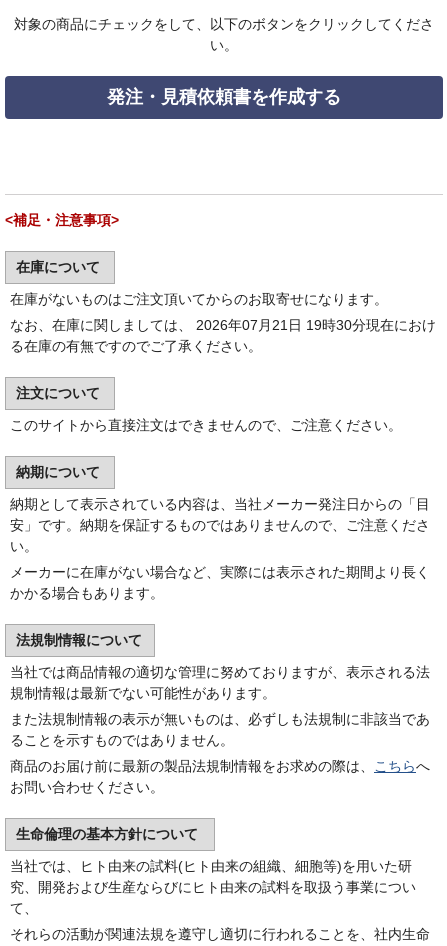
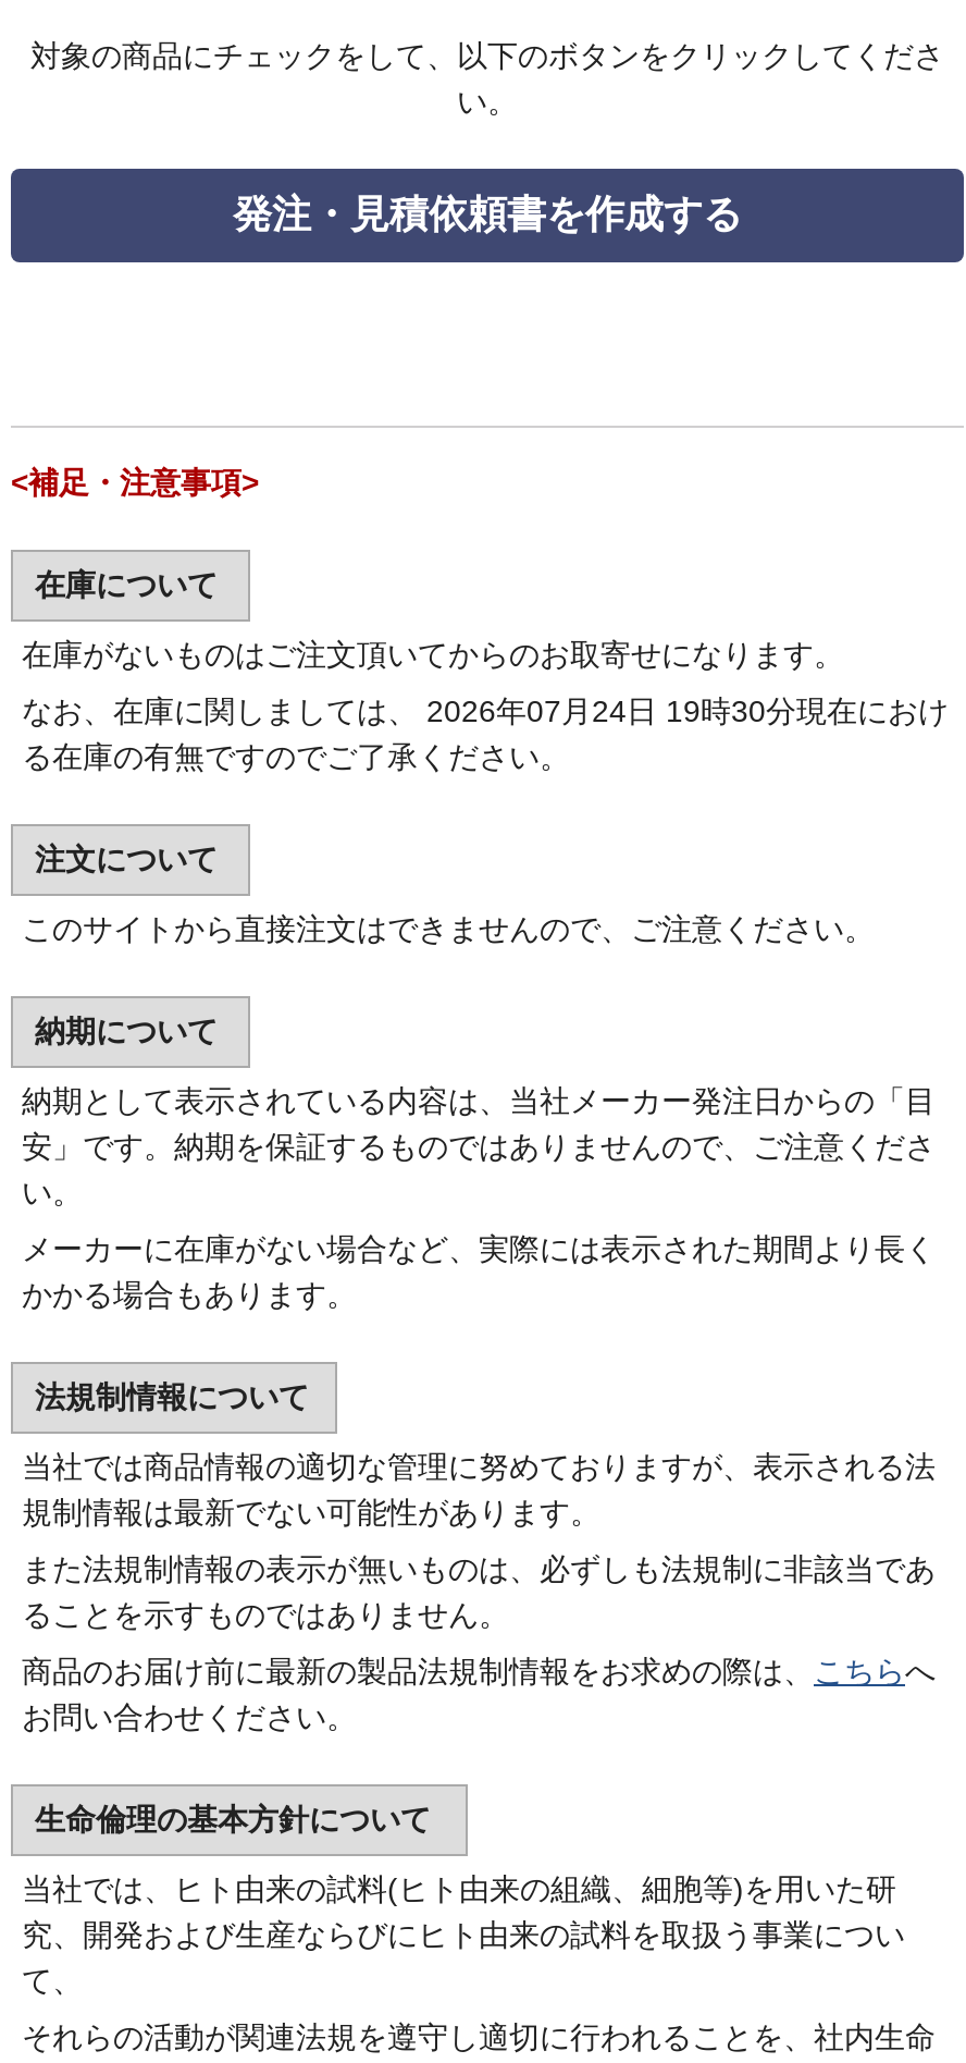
- なお、在庫に関しましては、 2026年07月21日 19時30分現在におけ
+ なお、在庫に関しましては、 2026年07月24日 19時30分現在におけ
